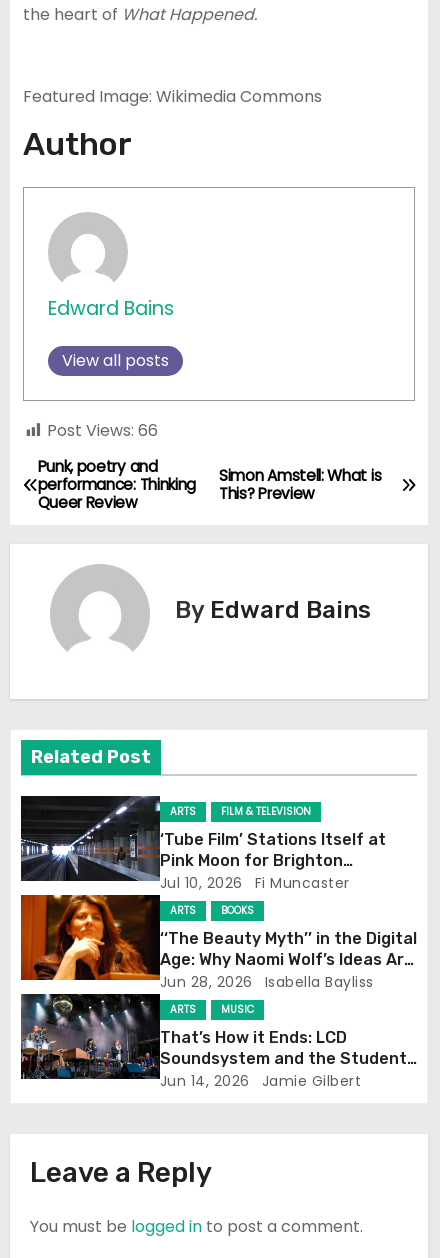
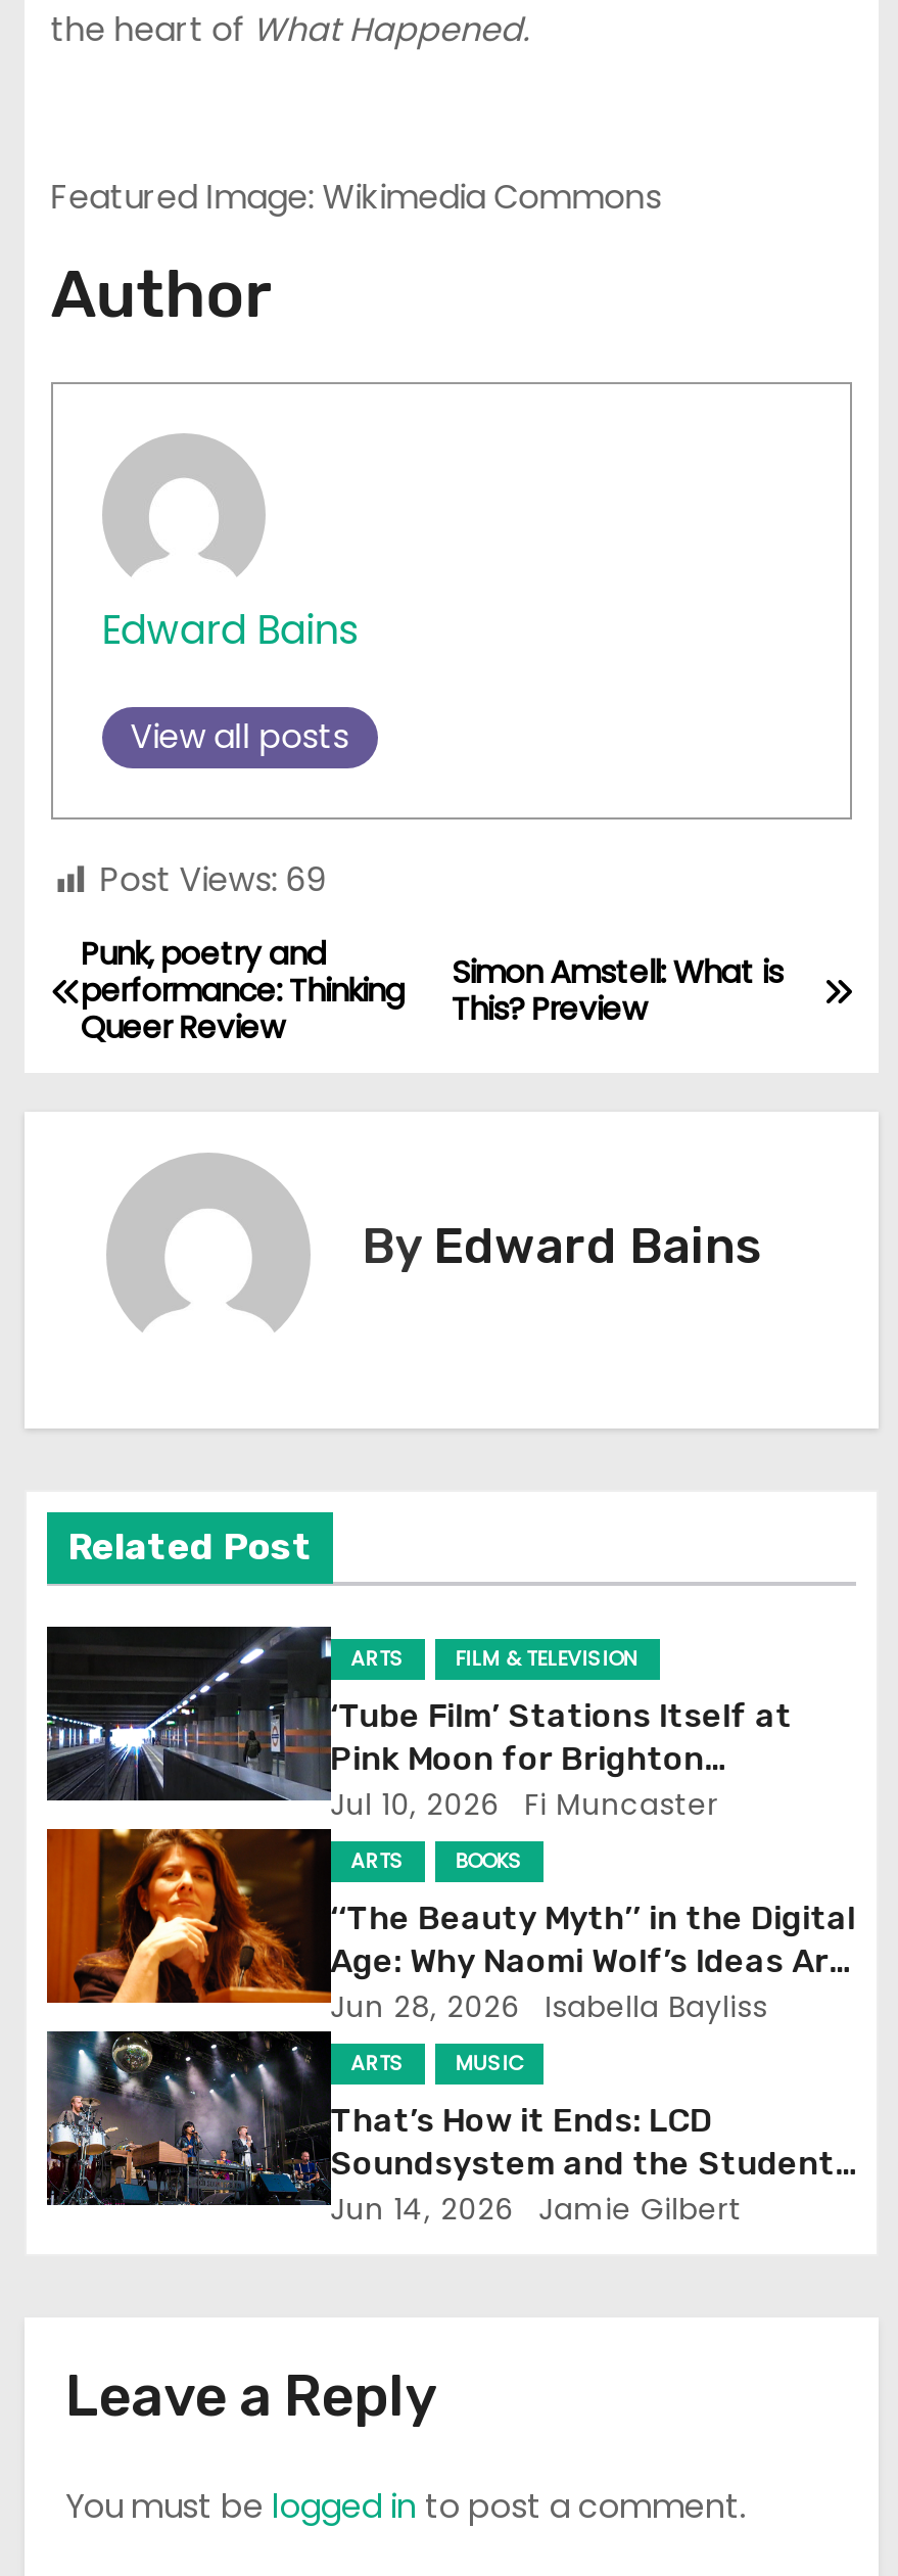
- Post Views: 66
+ Post Views: 69
